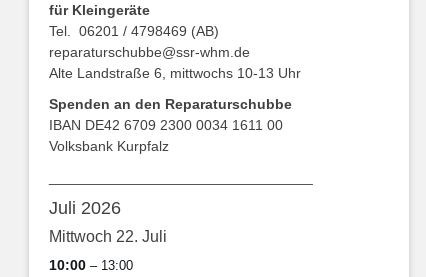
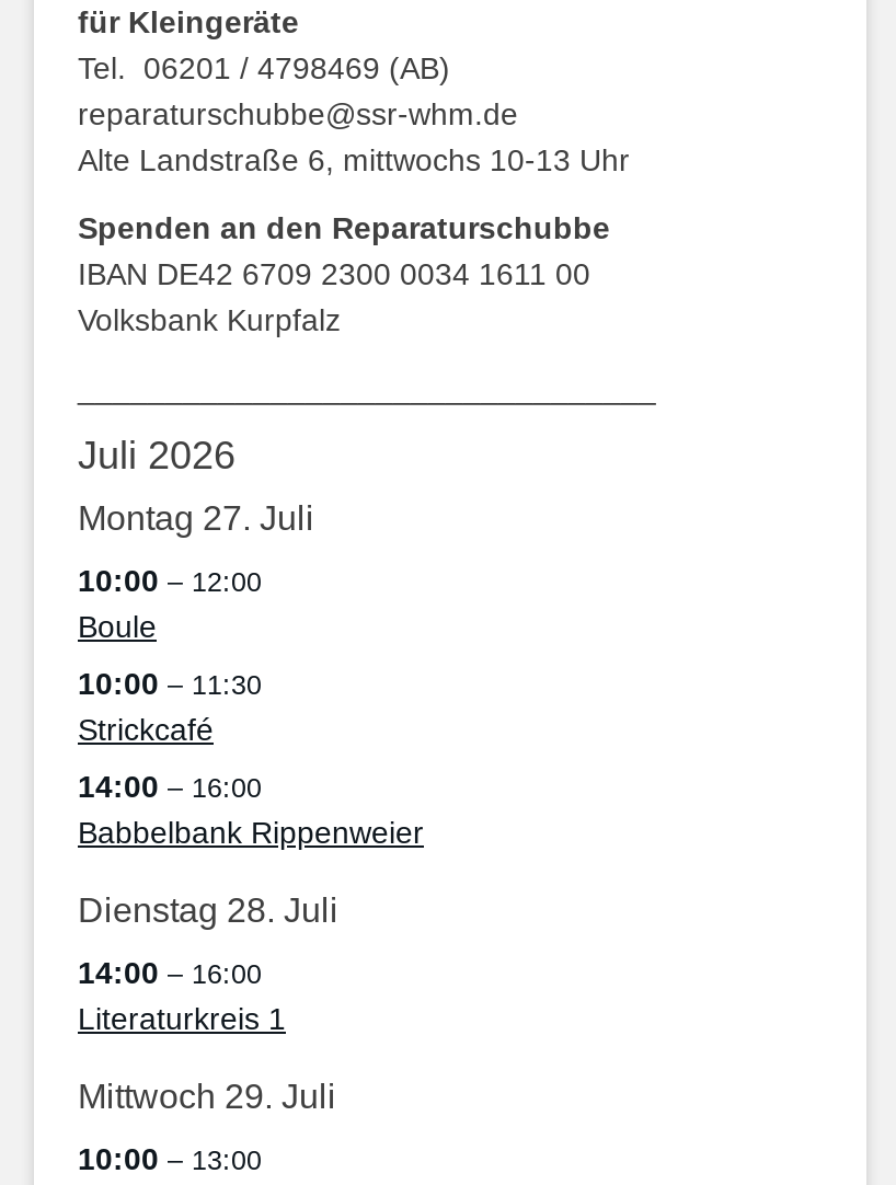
- Mittwoch 22. Juli
+ Montag 27. Juli
+ 10:00 – 12:00
+ Boule
+ 10:00 – 11:30
+ Strickcafé
+ 14:00 – 16:00
+ Babbelbank Rippenweier
+ Dienstag 28. Juli
+ 14:00 – 16:00
+ Literaturkreis 1
+ Mittwoch 29. Juli
